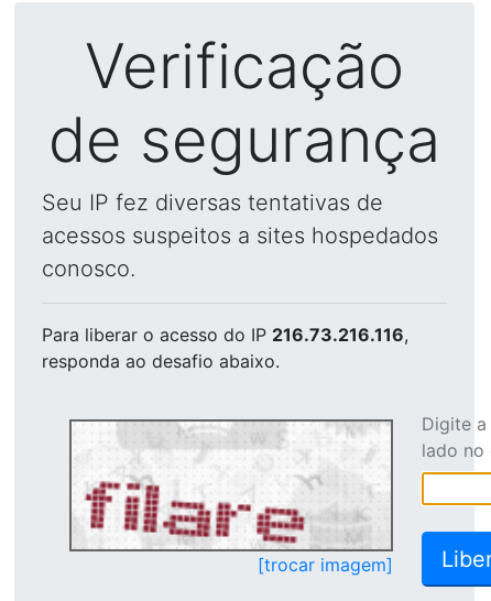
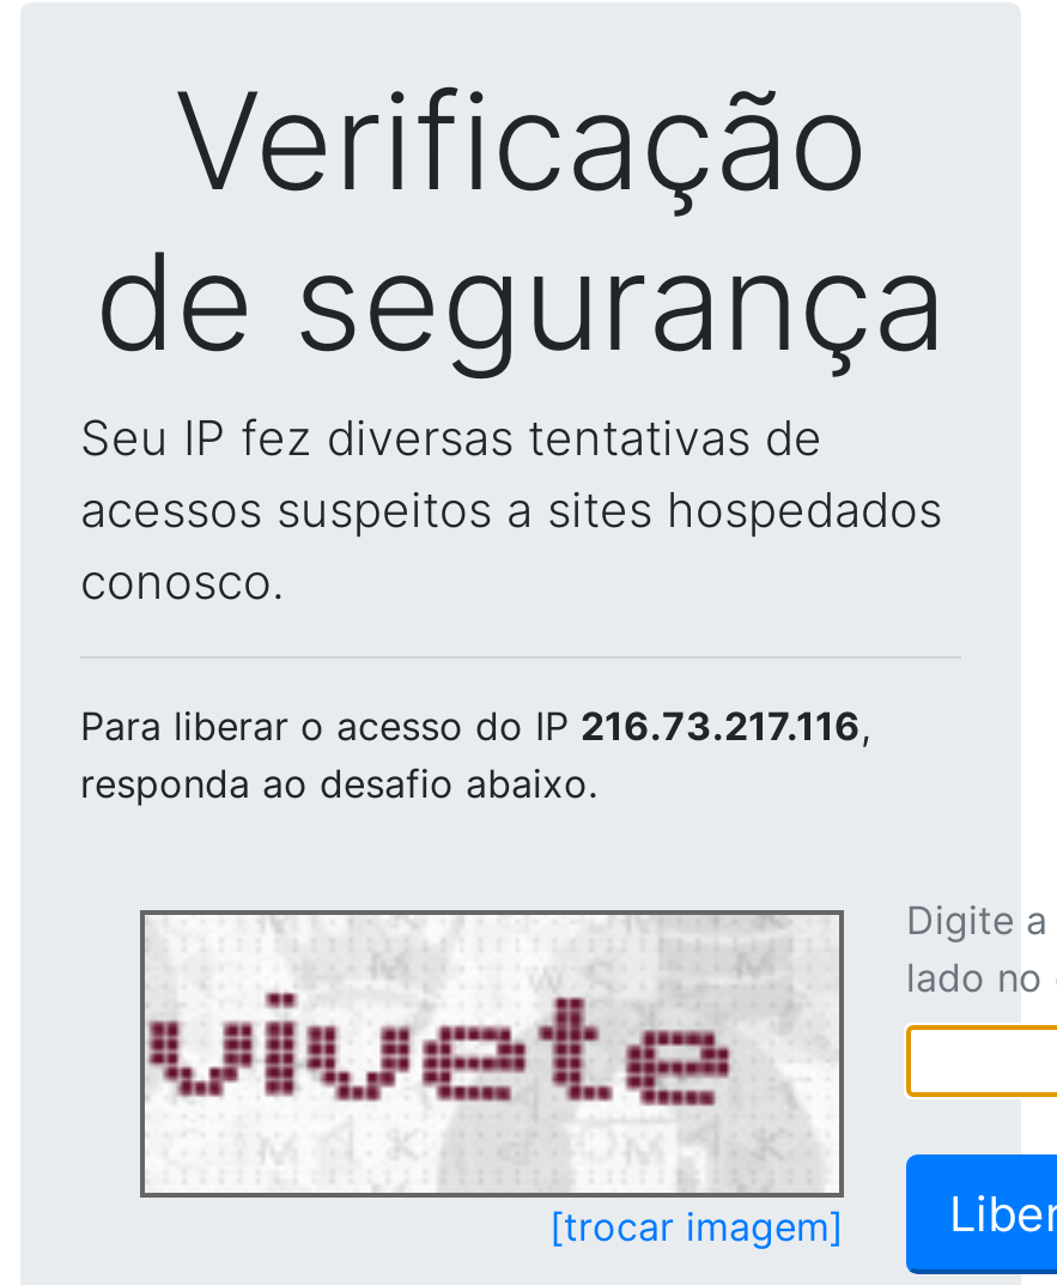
- Para liberar o acesso do IP 216.73.216.116,
+ Para liberar o acesso do IP 216.73.217.116,

- [image]
+ [image]
